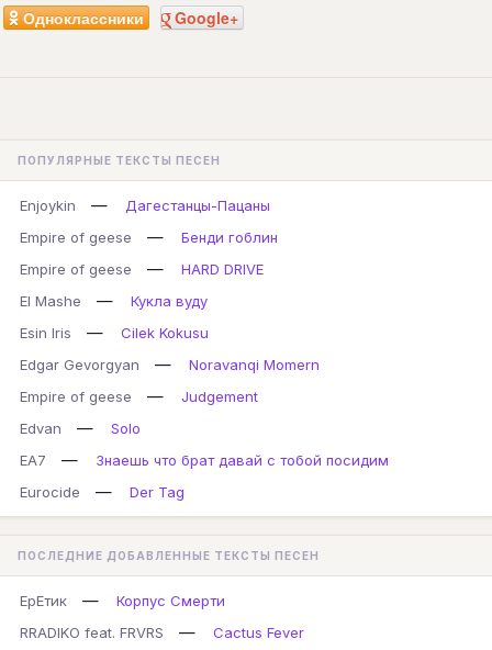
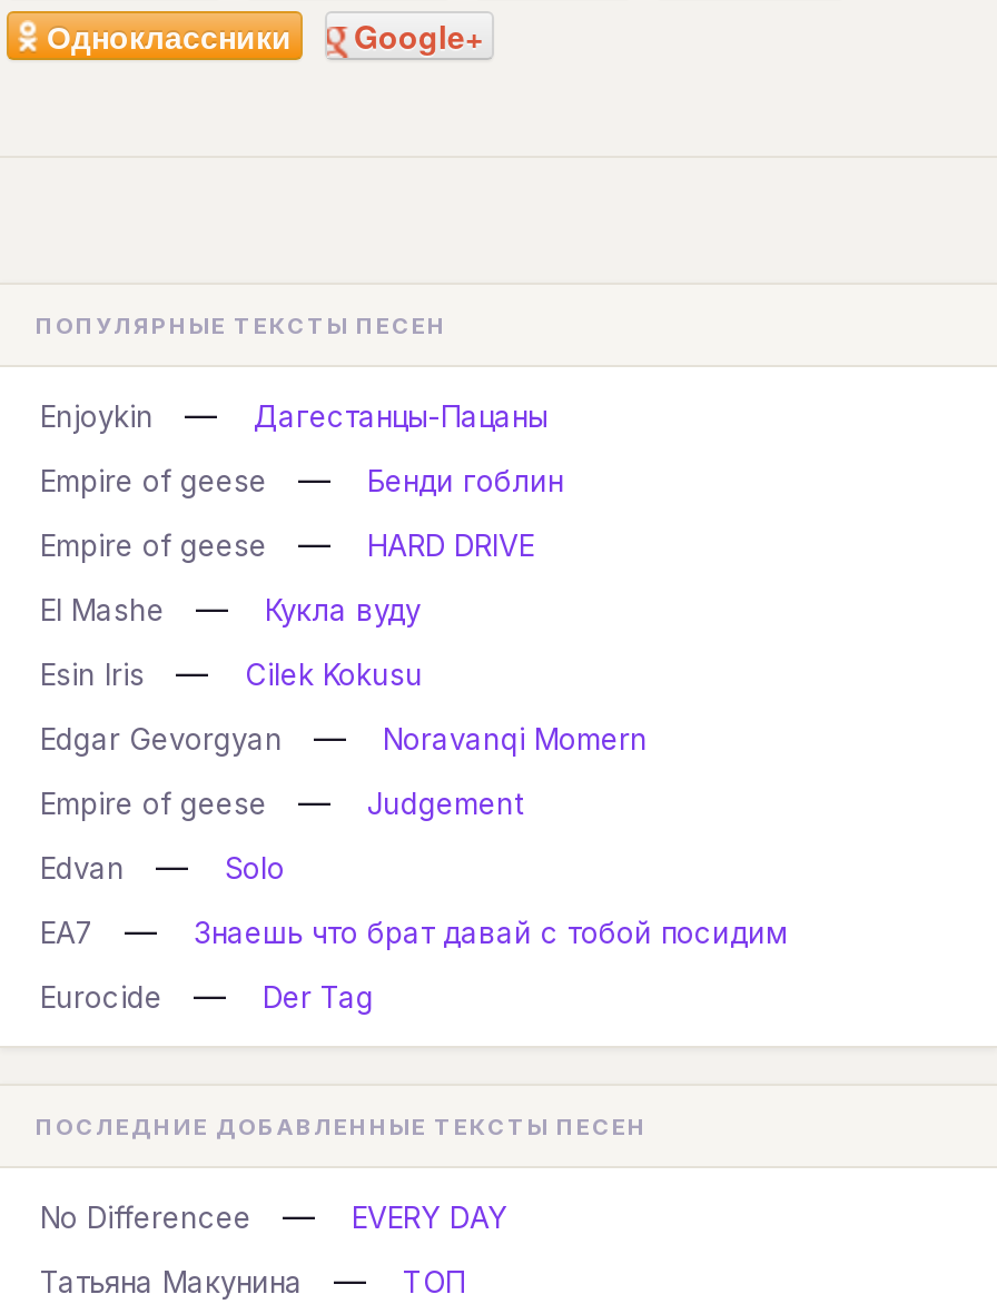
- ЕрЕтик
+ No Differencee

- Корпус Смерти
+ EVERY DAY

- RRADIKO feat. FRVRS
+ Татьяна Макунина

- Cactus Fever
+ ТОП
